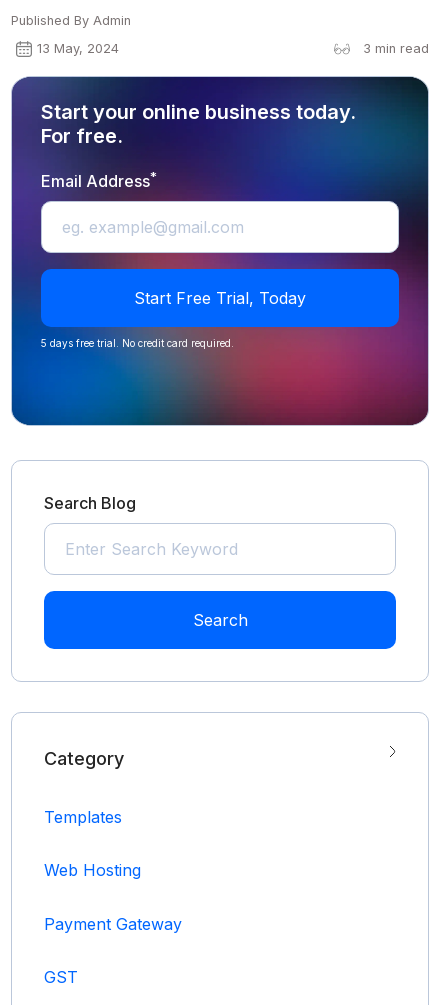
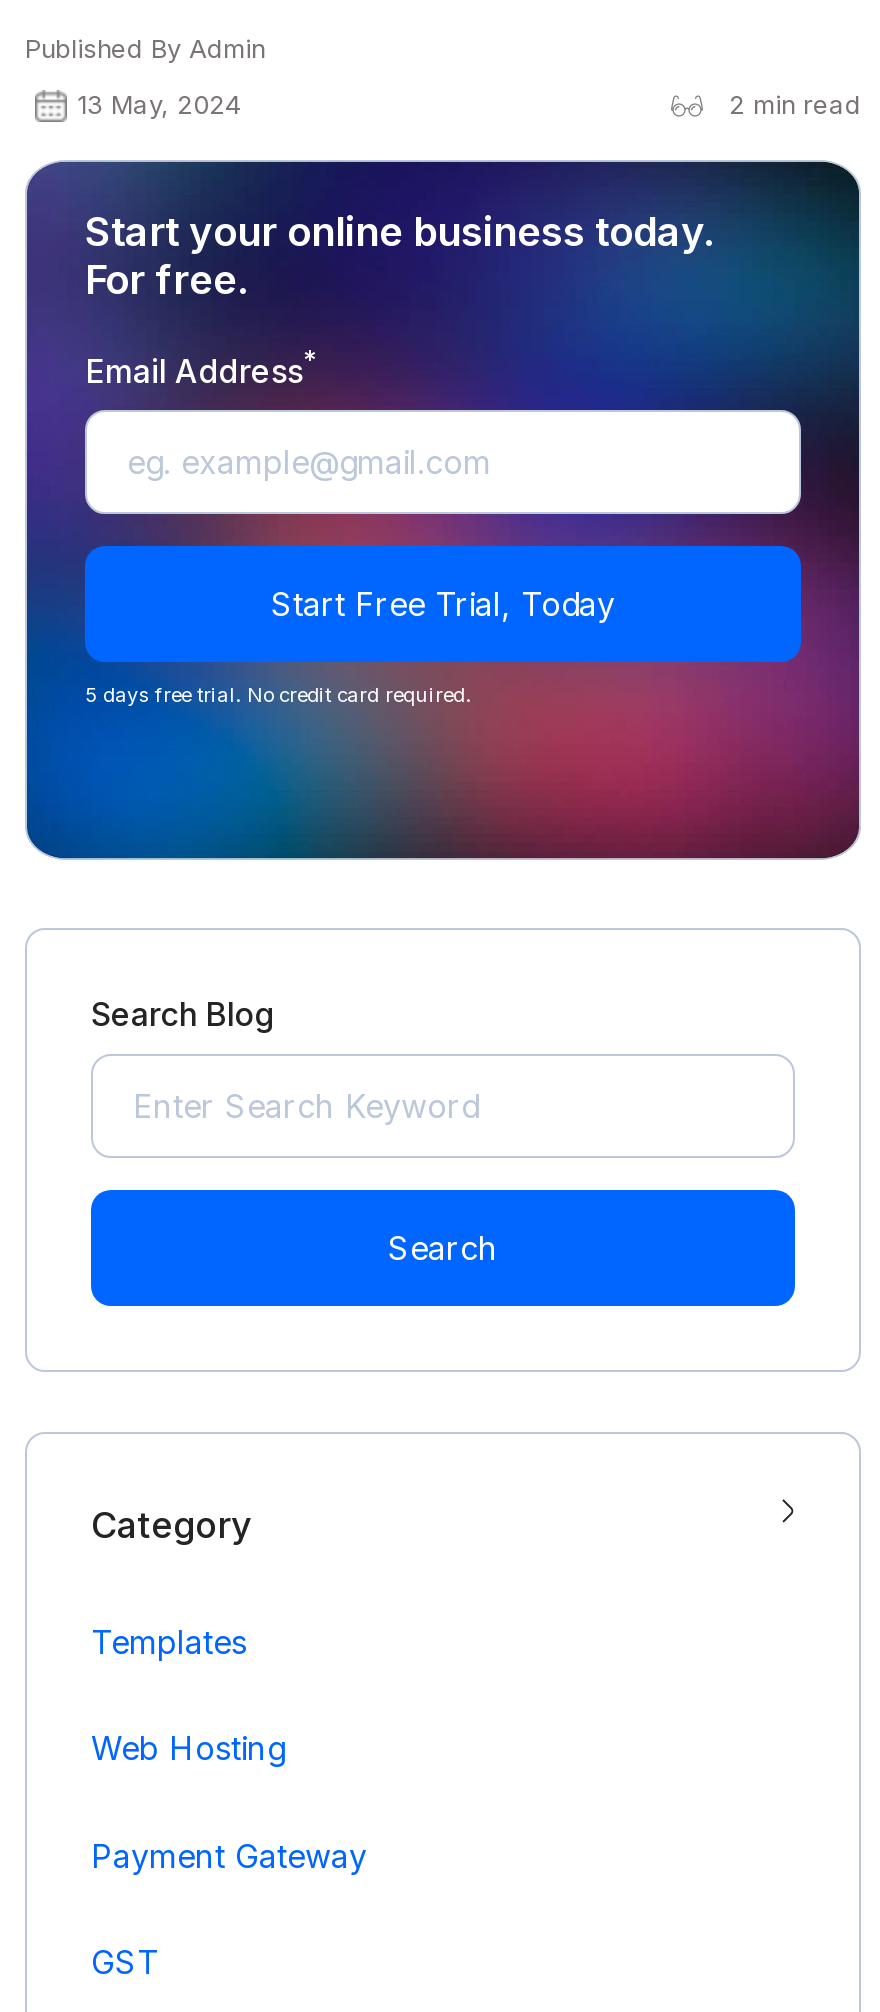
- 3 min read
+ 2 min read
